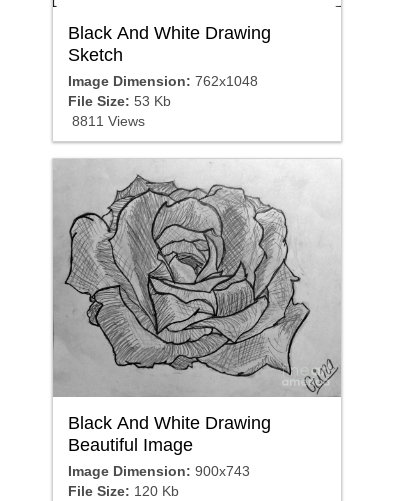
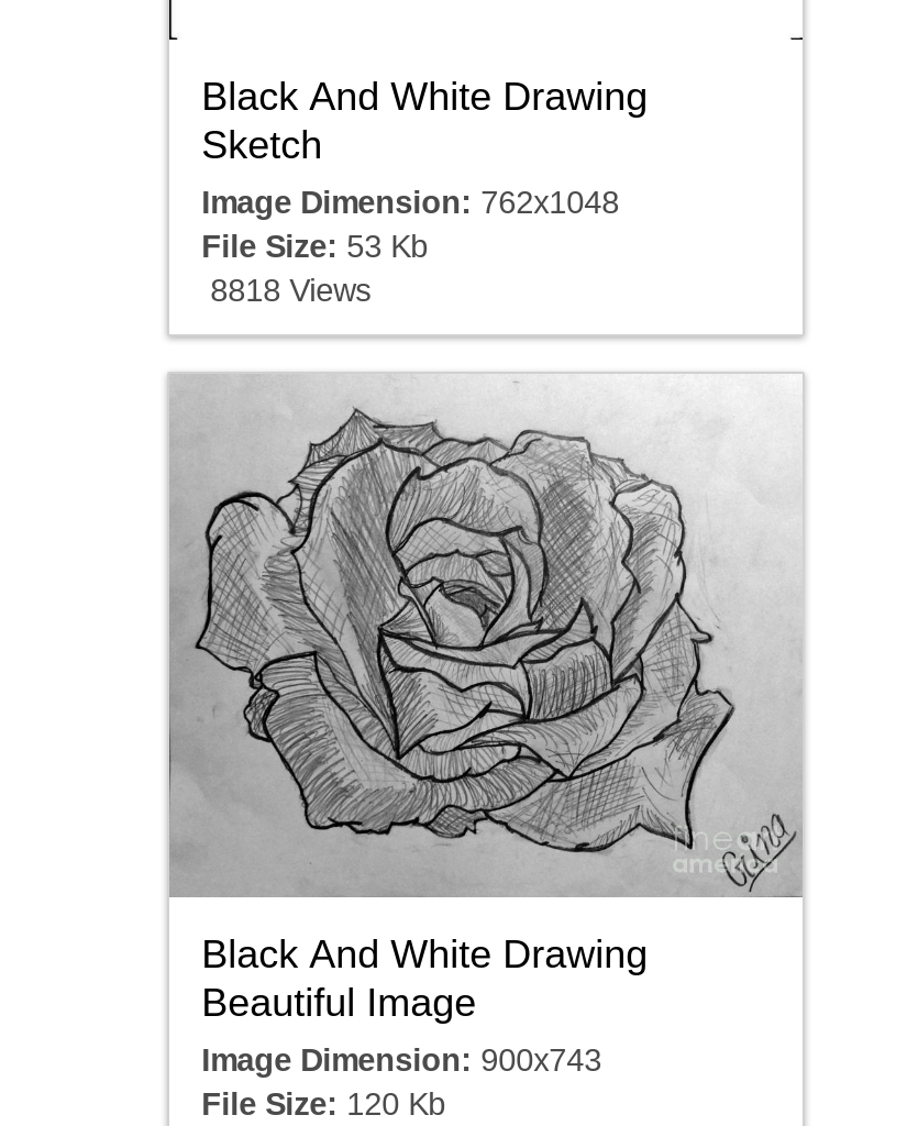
- 8811 Views
+ 8818 Views
